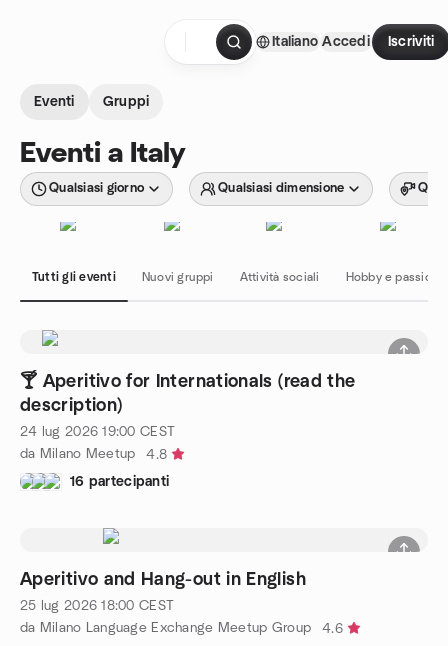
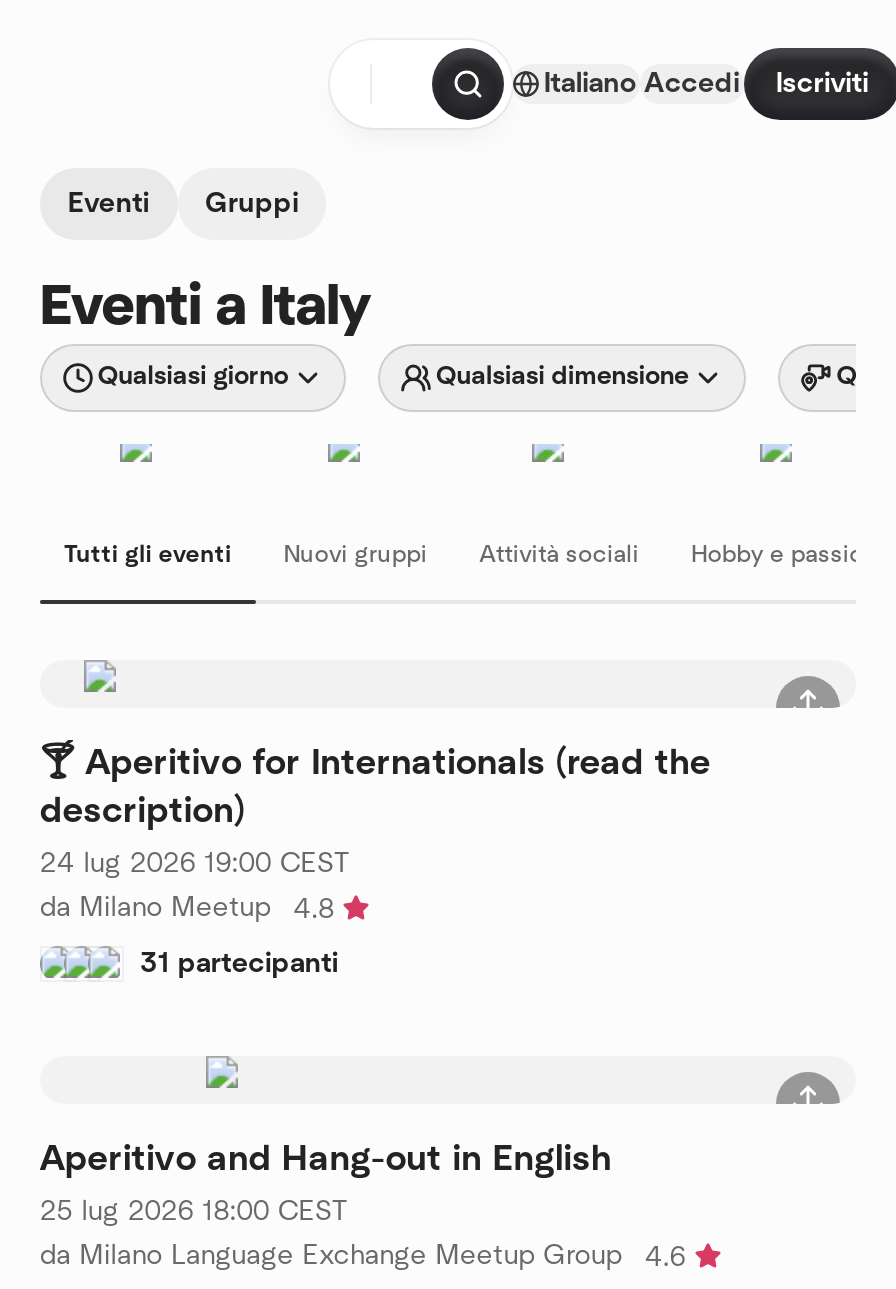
- 16 partecipanti
+ 31 partecipanti
